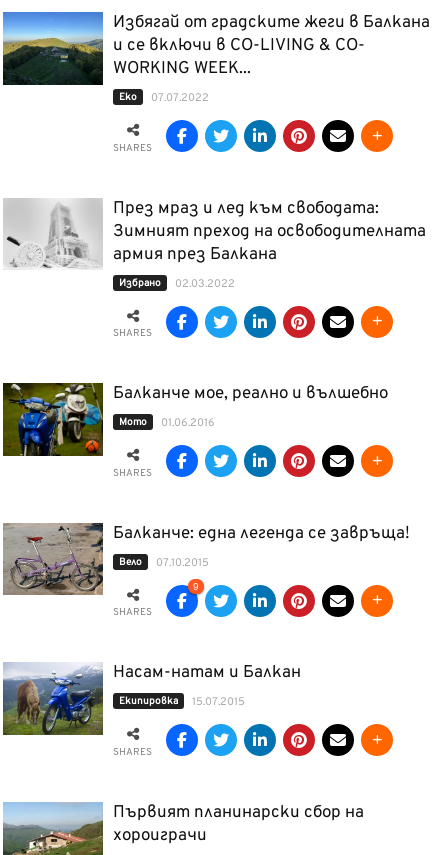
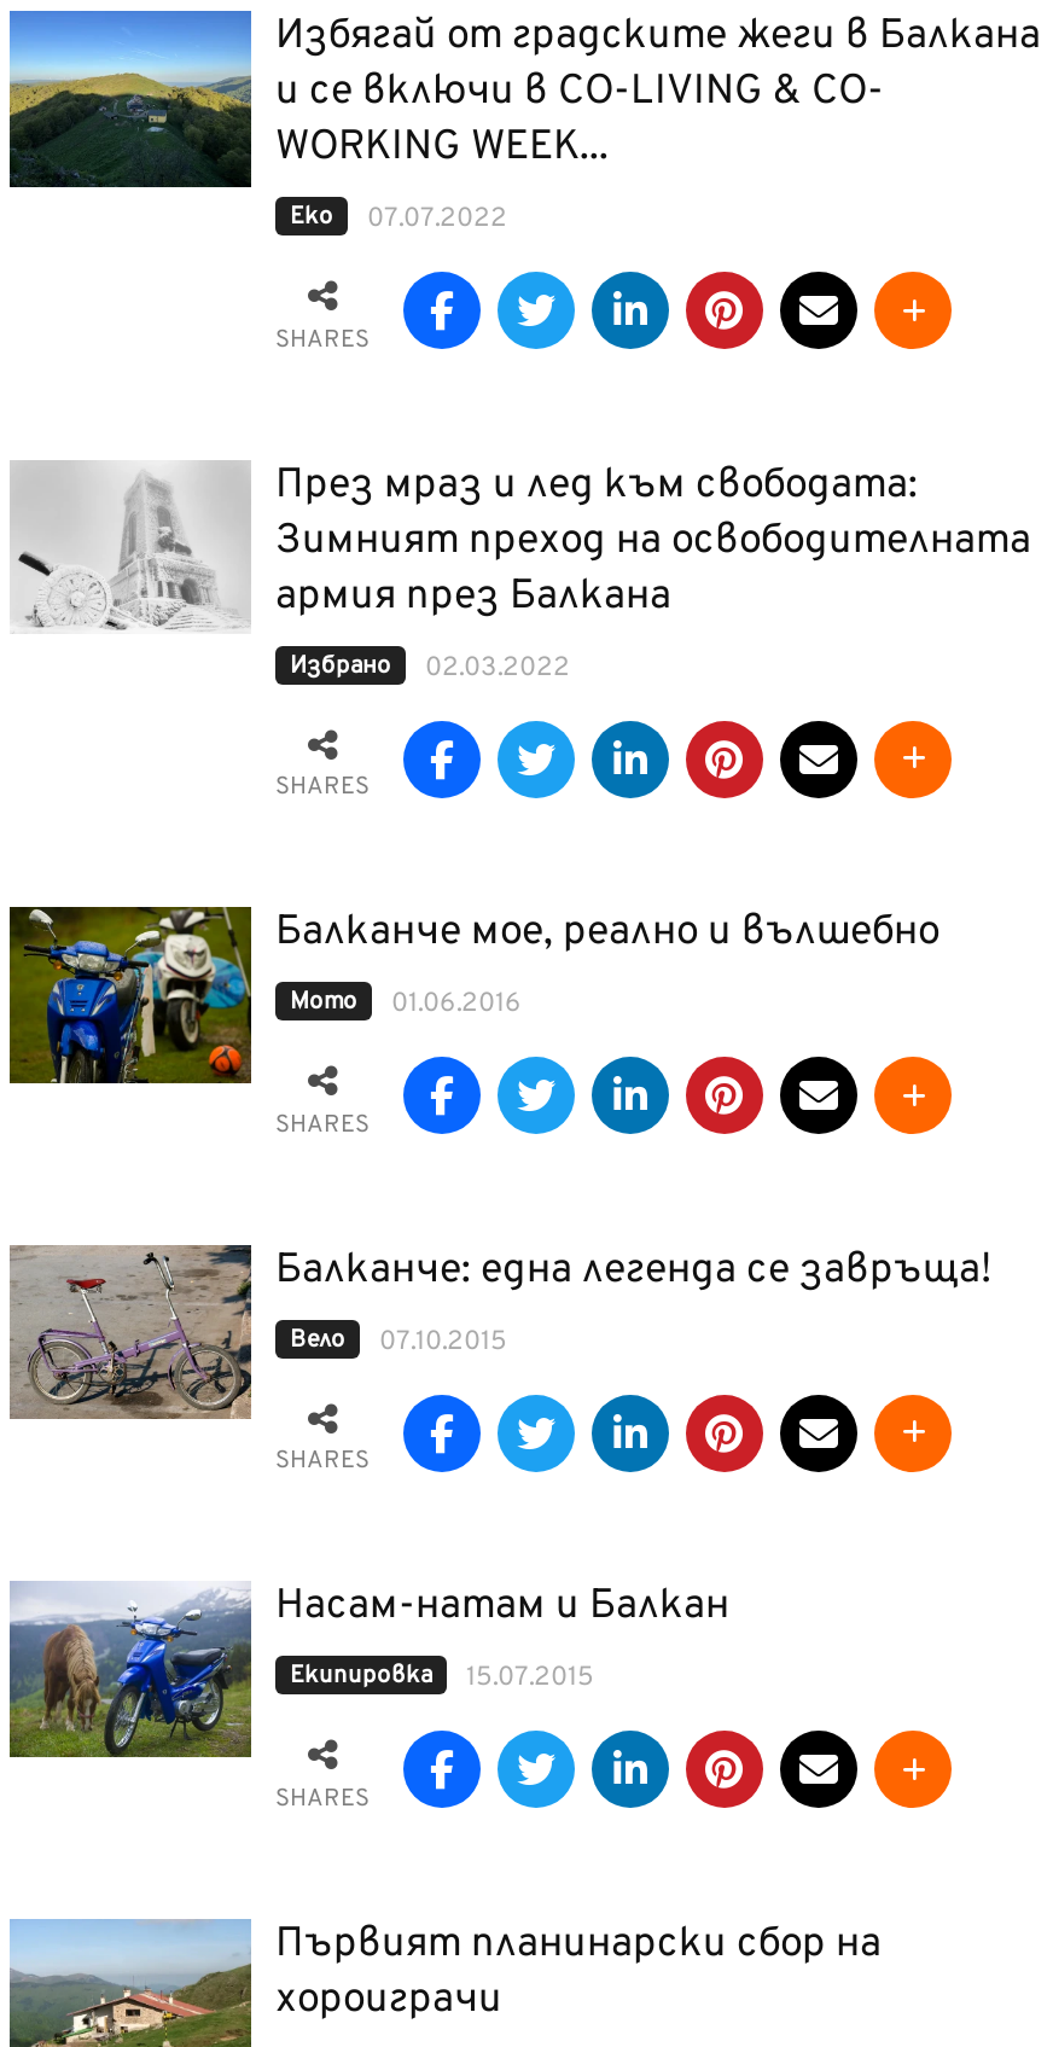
- 9
